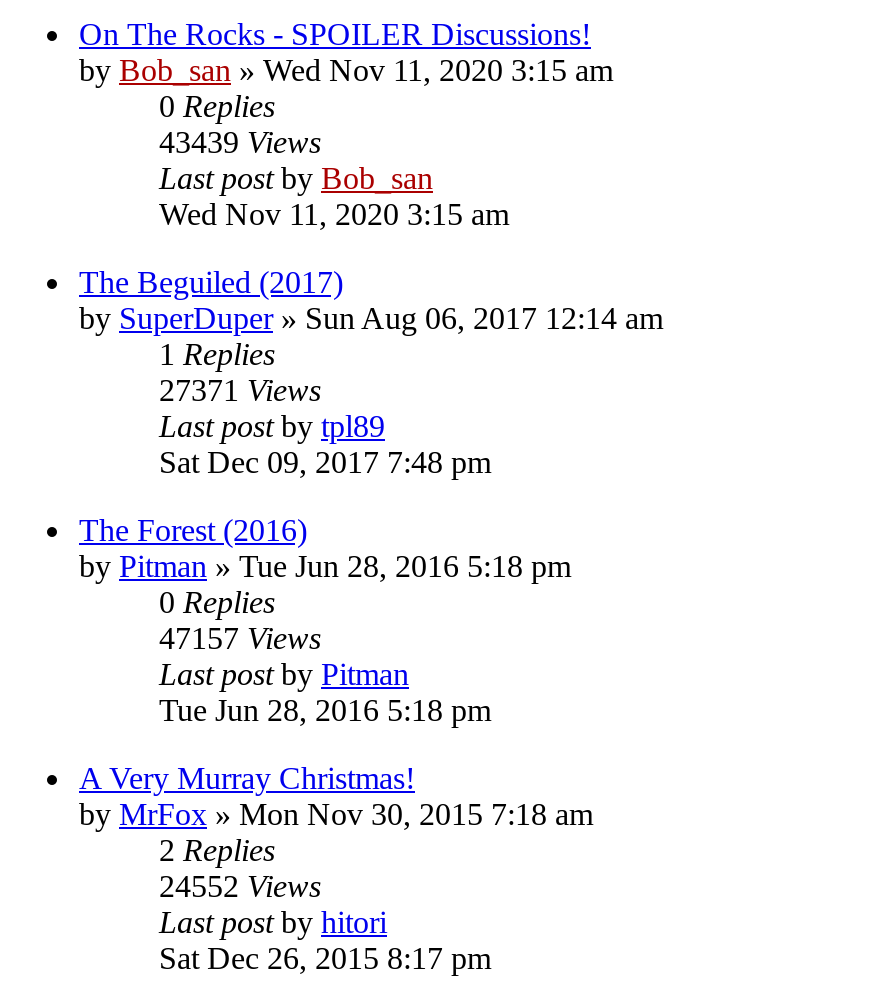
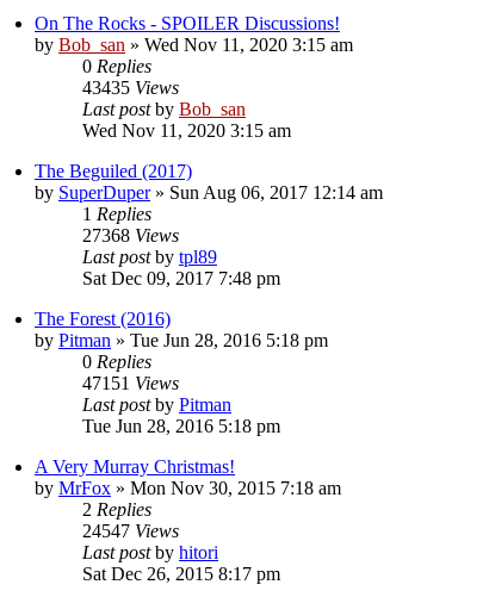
- 43439 Views
+ 43435 Views

- 27371 Views
+ 27368 Views

- 47157 Views
+ 47151 Views

- 24552 Views
+ 24547 Views
